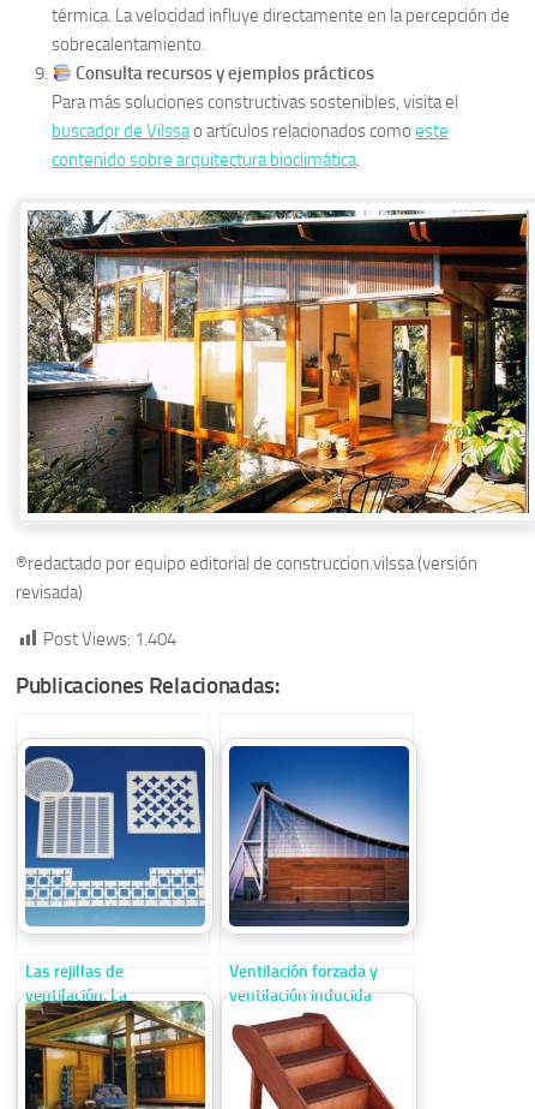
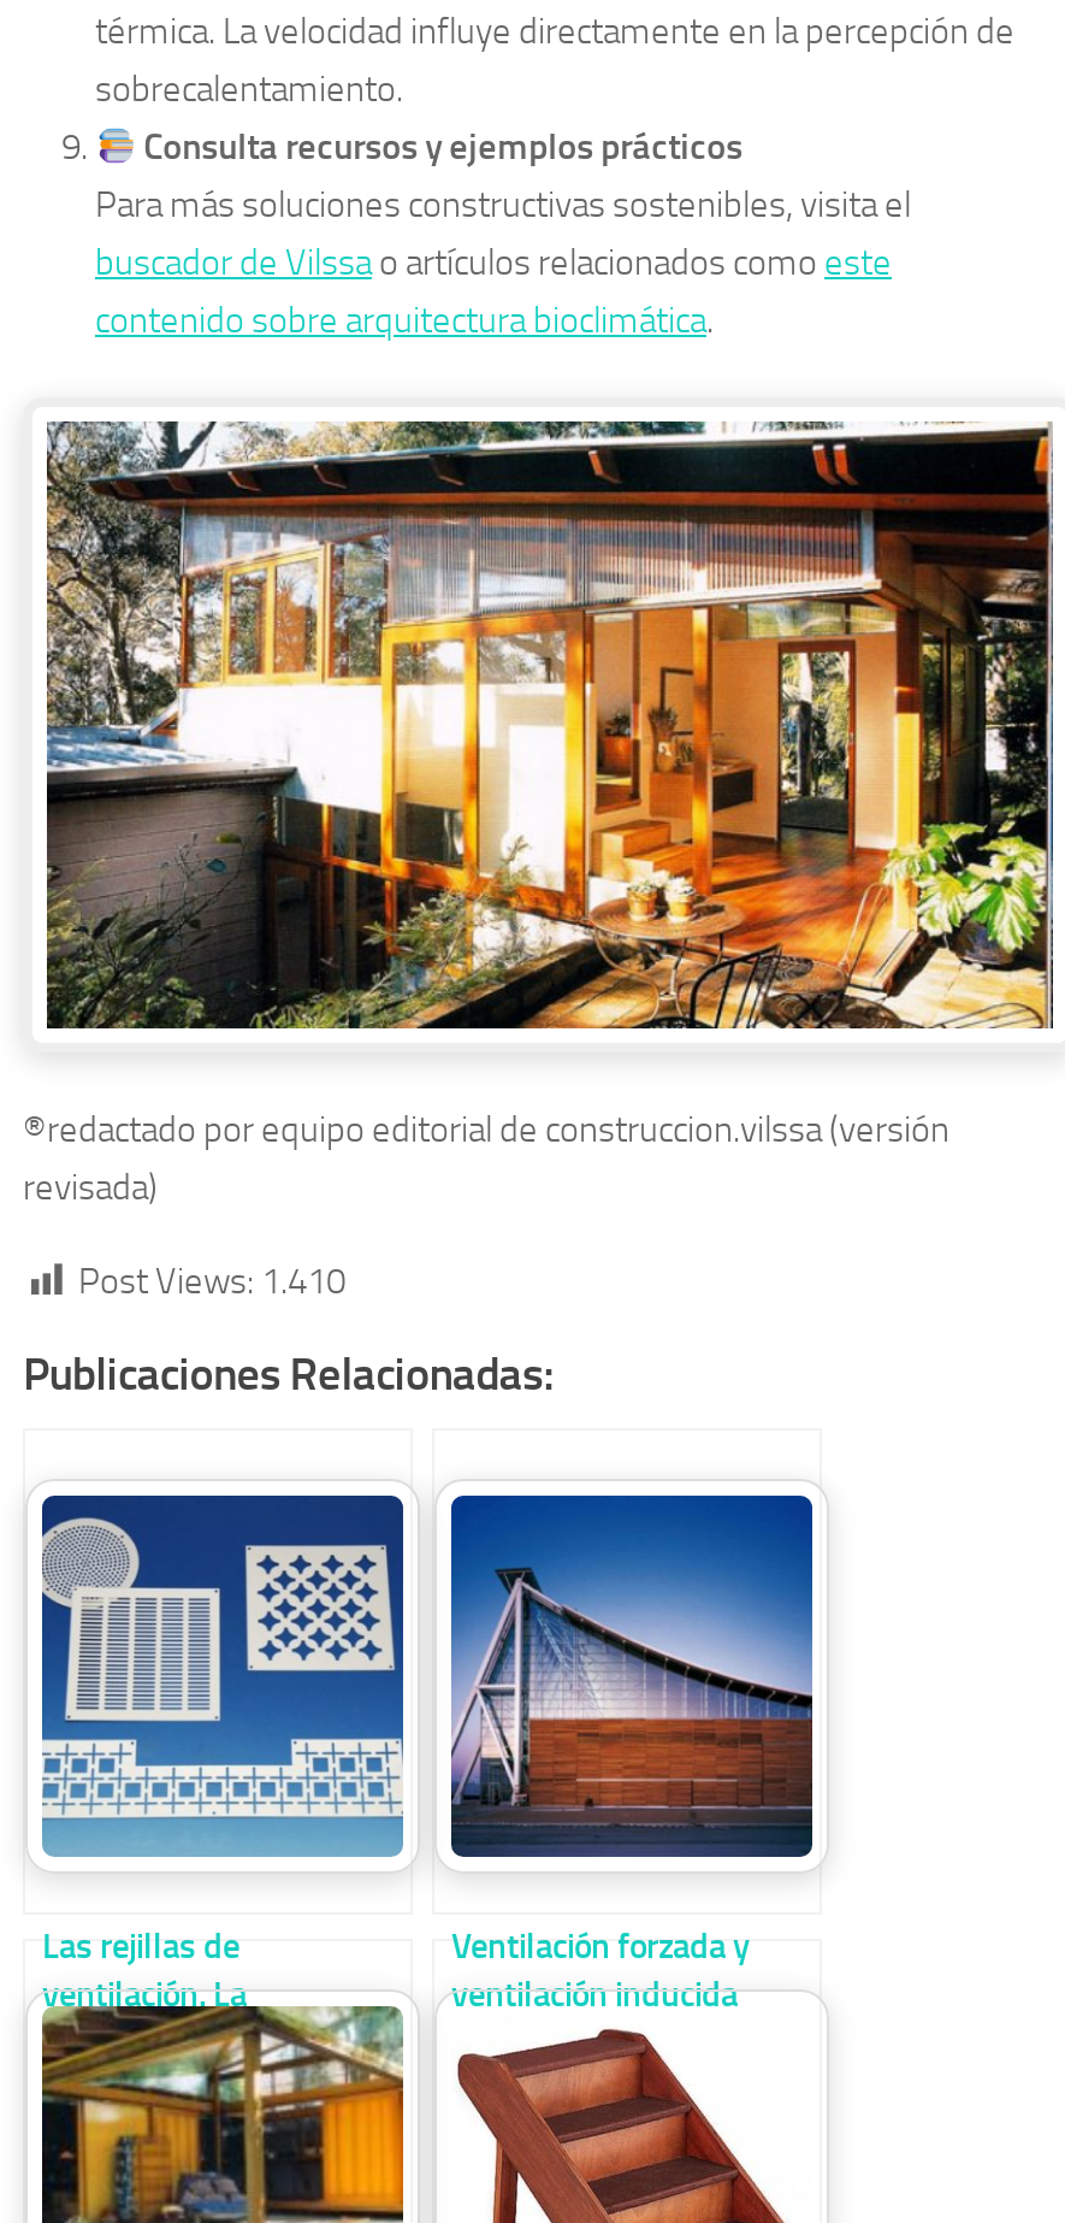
- Post Views: 1.404
+ Post Views: 1.410
